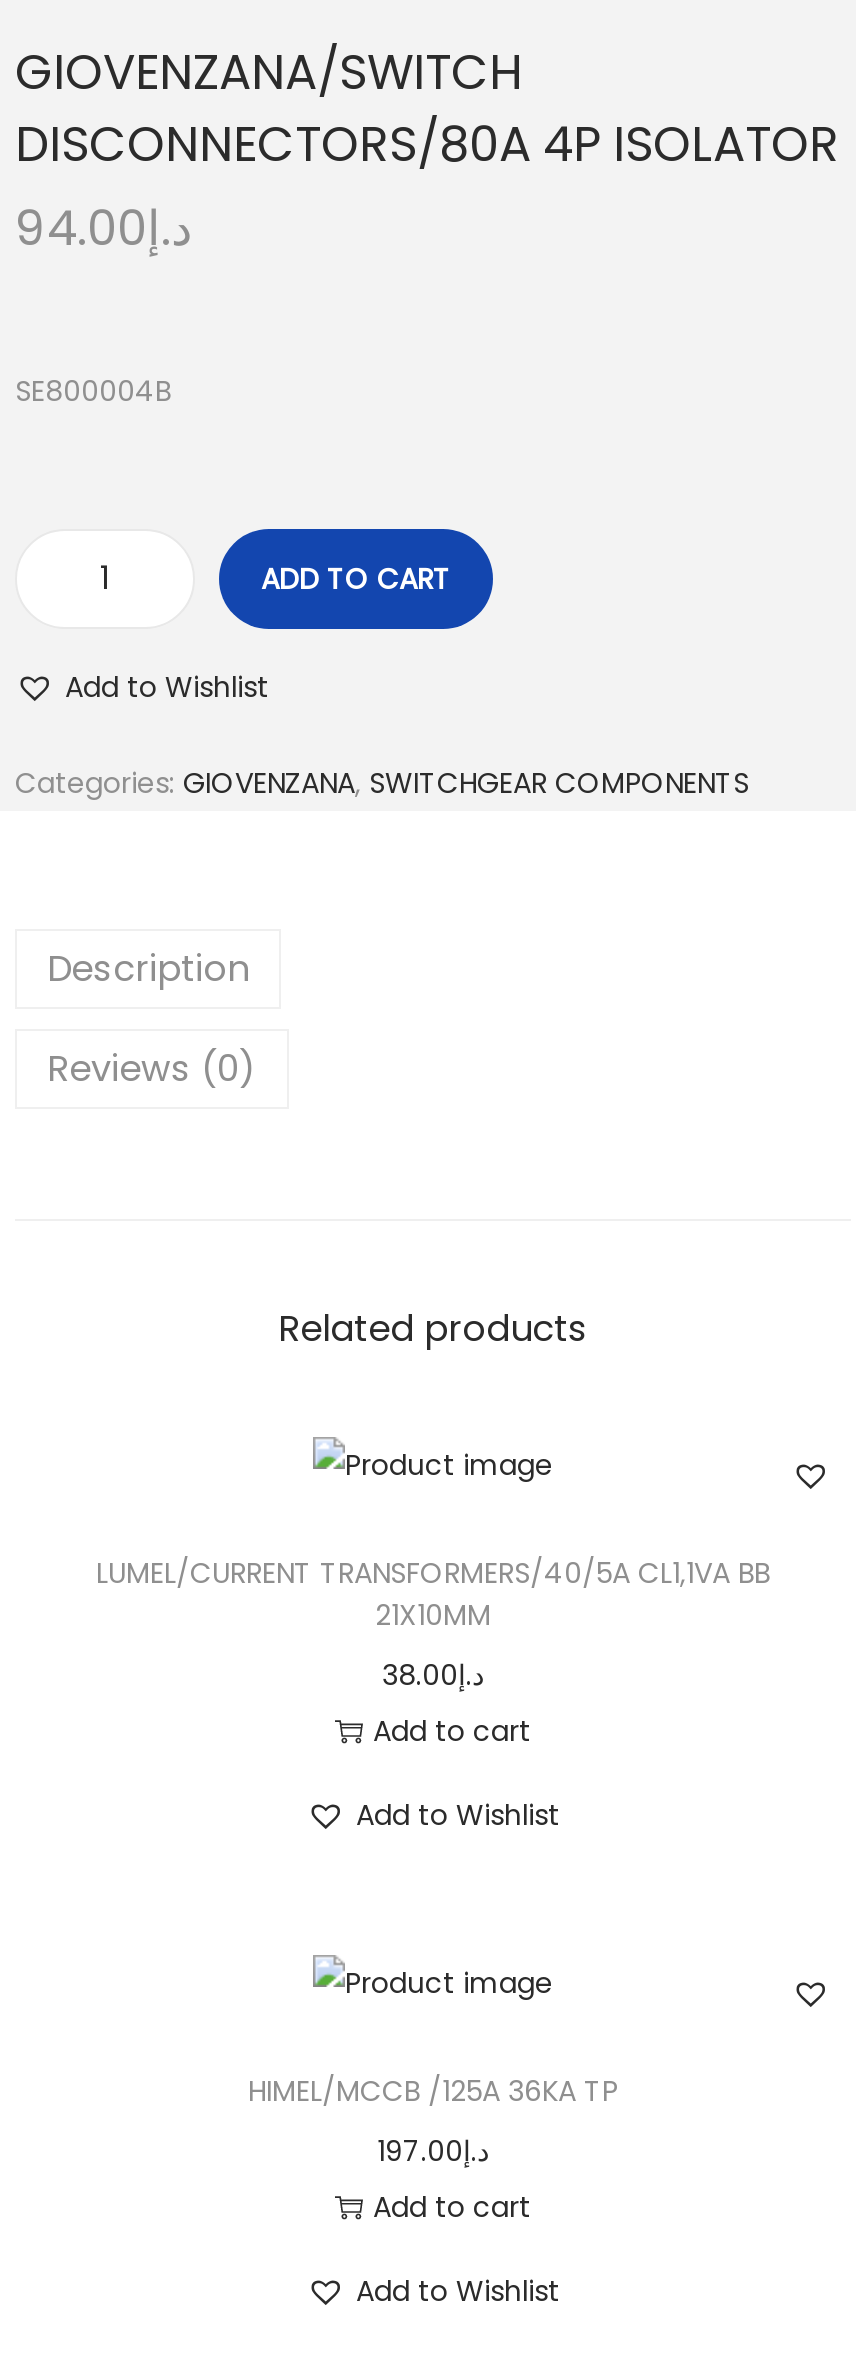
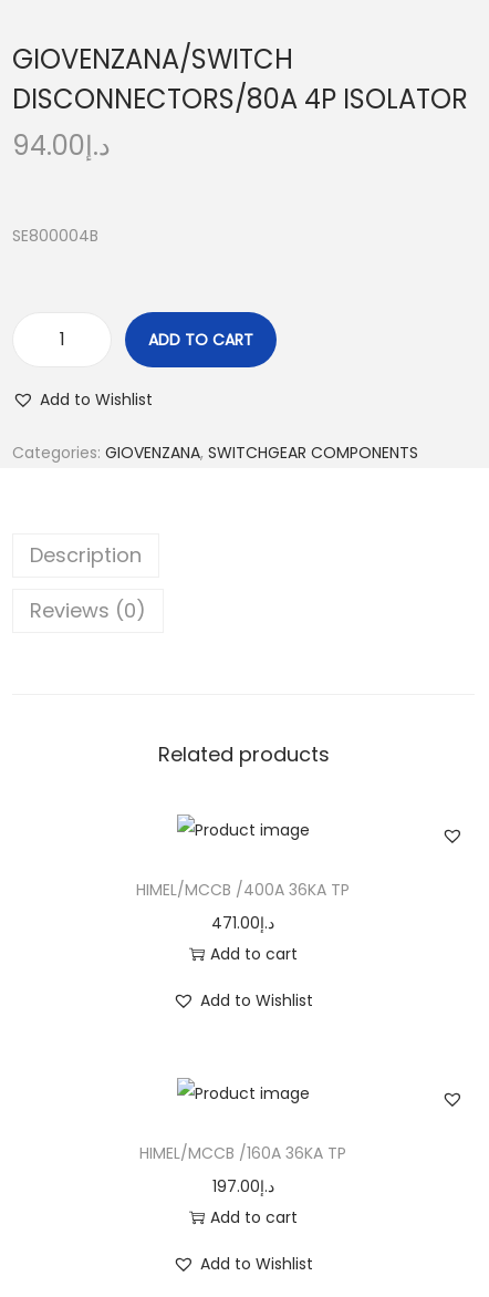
- LUMEL/CURRENT TRANSFORMERS/40/5A CL1,1VA BB
- 21X10MM
+ HIMEL/MCCB /400A 36KA TP

- د.إ38.00
+ د.إ471.00

- HIMEL/MCCB /125A 36KA TP
+ HIMEL/MCCB /160A 36KA TP
